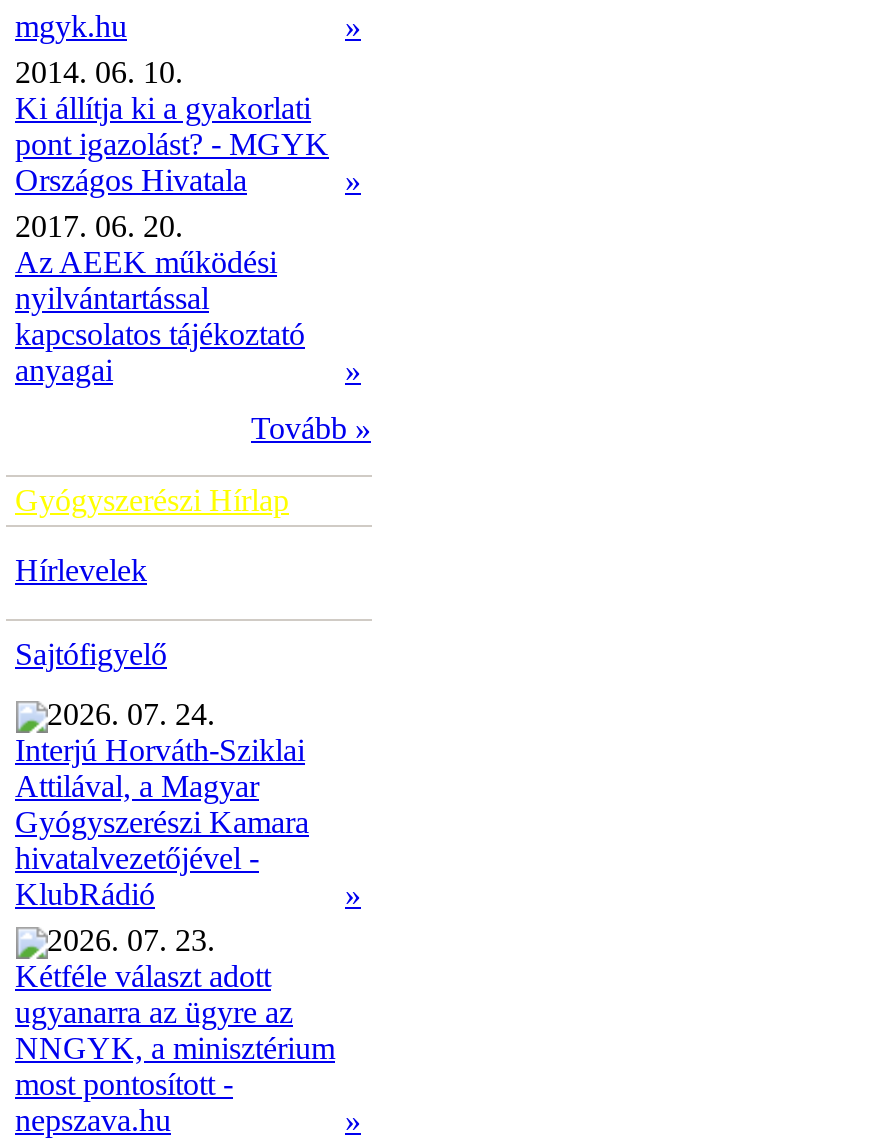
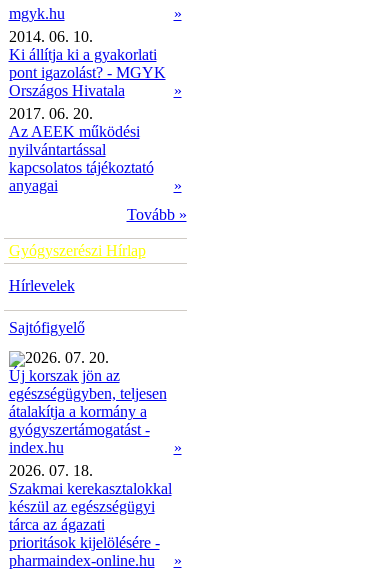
- 2026. 07. 24.
- Interjú Horváth-Sziklai
- Attilával, a Magyar
- Gyógyszerészi Kamara
- hivatalvezetőjével -
- KlubRádió
+ 2026. 07. 20.
+ Új korszak jön az
+ egészségügyben, teljesen
+ átalakítja a kormány a
+ gyógyszertámogatást -
+ index.hu

- 2026. 07. 23.
- Kétféle választ adott
- ugyanarra az ügyre az
- NNGYK, a minisztérium
- most pontosított -
- nepszava.hu
+ 2026. 07. 18.
+ Szakmai kerekasztalokkal
+ készül az egészségügyi
+ tárca az ágazati
+ prioritások kijelölésére -
+ pharmaindex-online.hu
